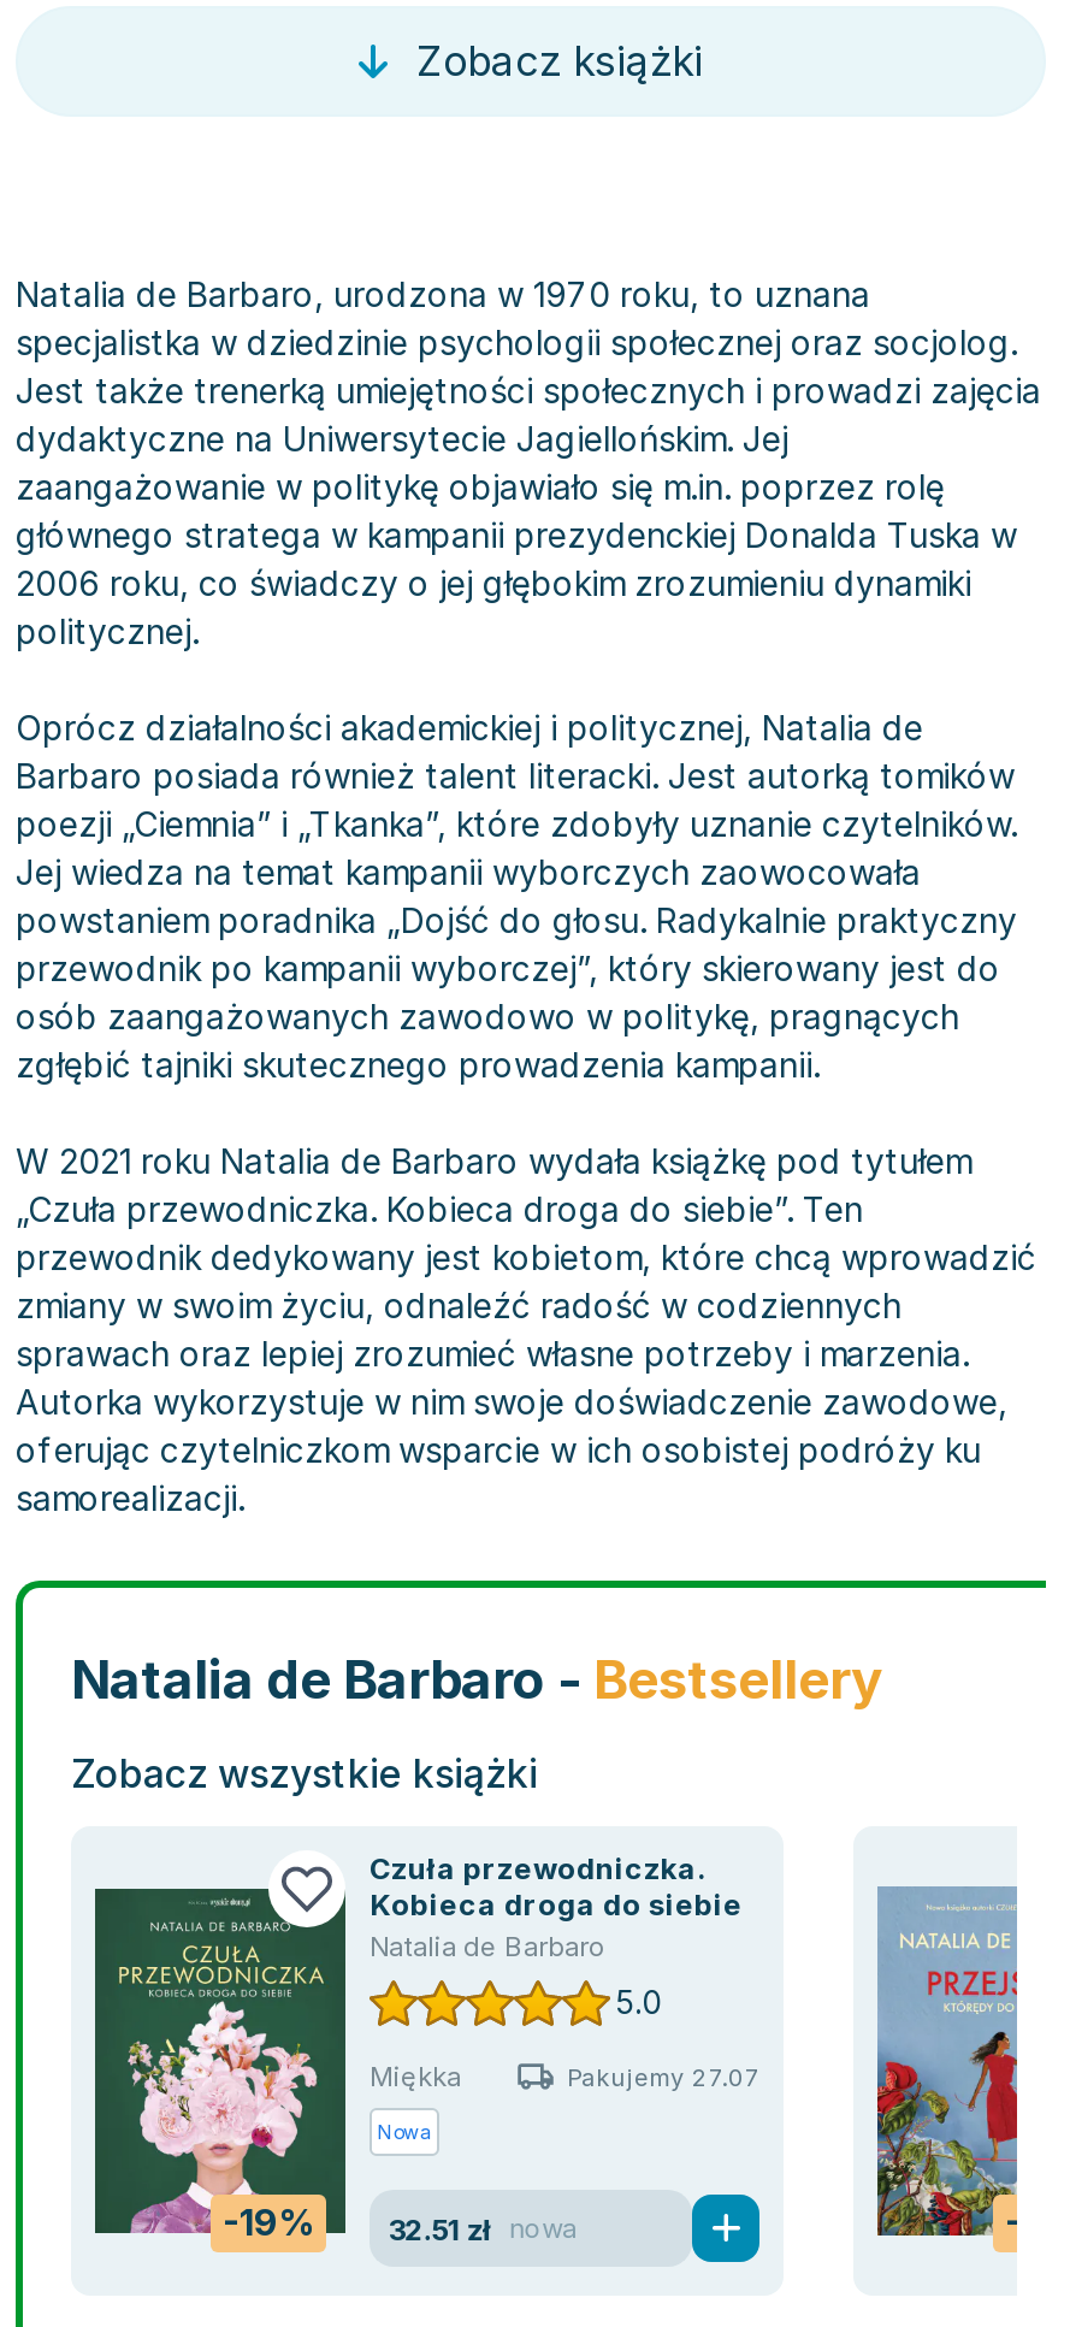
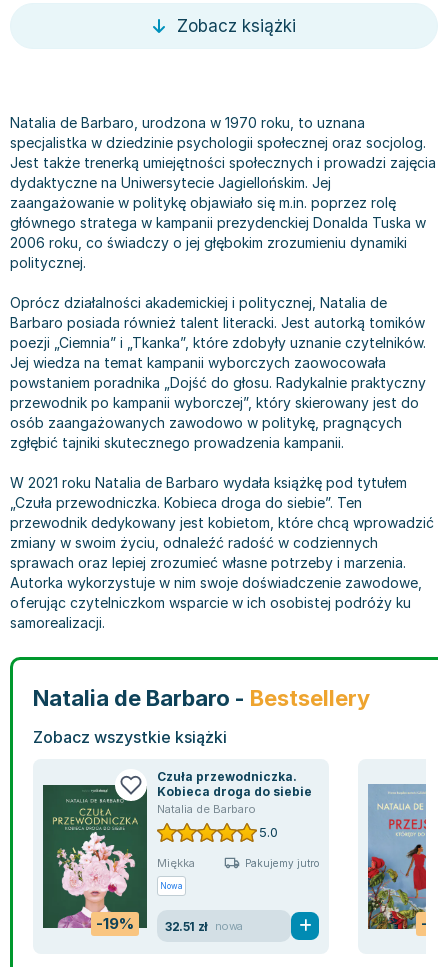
- Pakujemy 27.07
+ Pakujemy jutro
